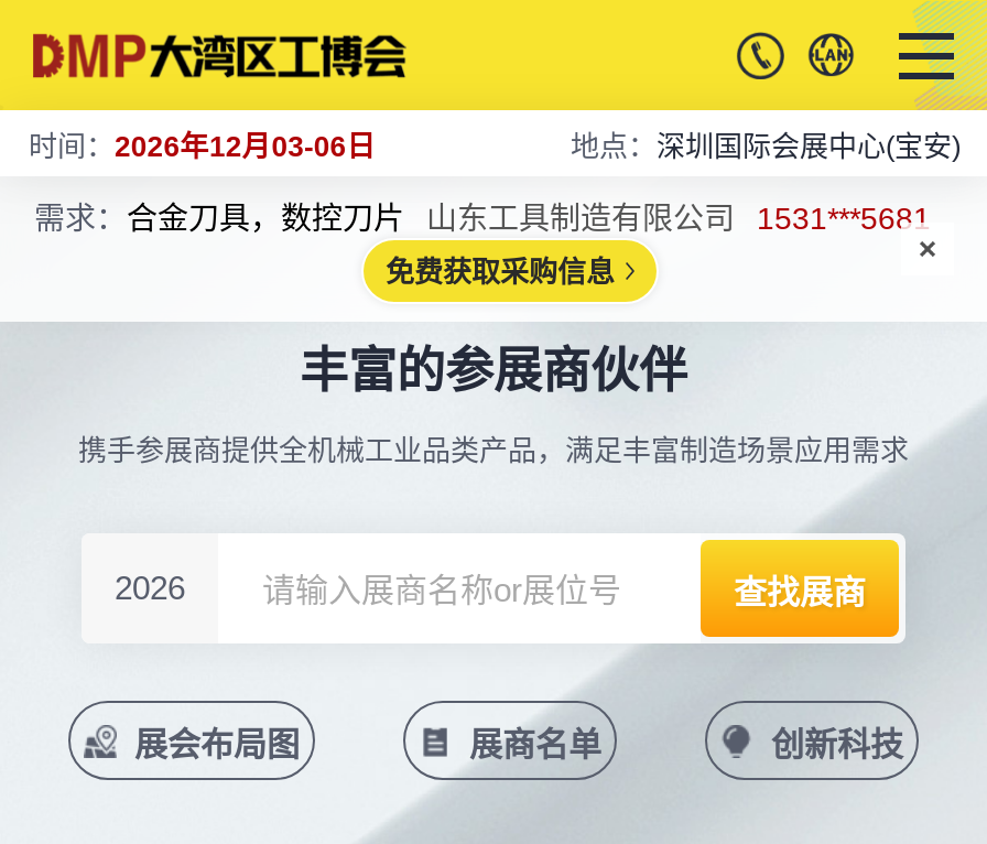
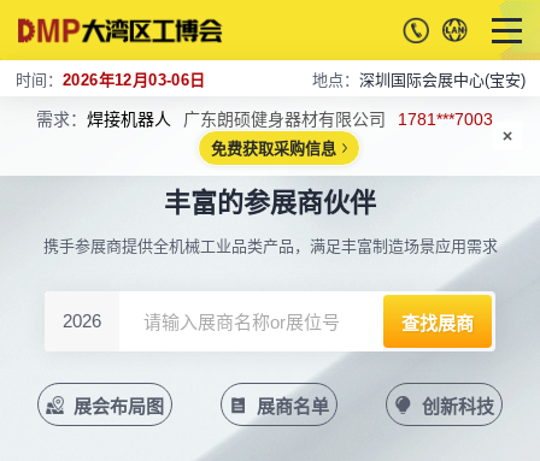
- 需求：合金刀具，数控刀片
- 山东工具制造有限公司
- 1531***5681
+ 需求：焊接机器人
+ 广东朗硕健身器材有限公司
+ 1781***7003
